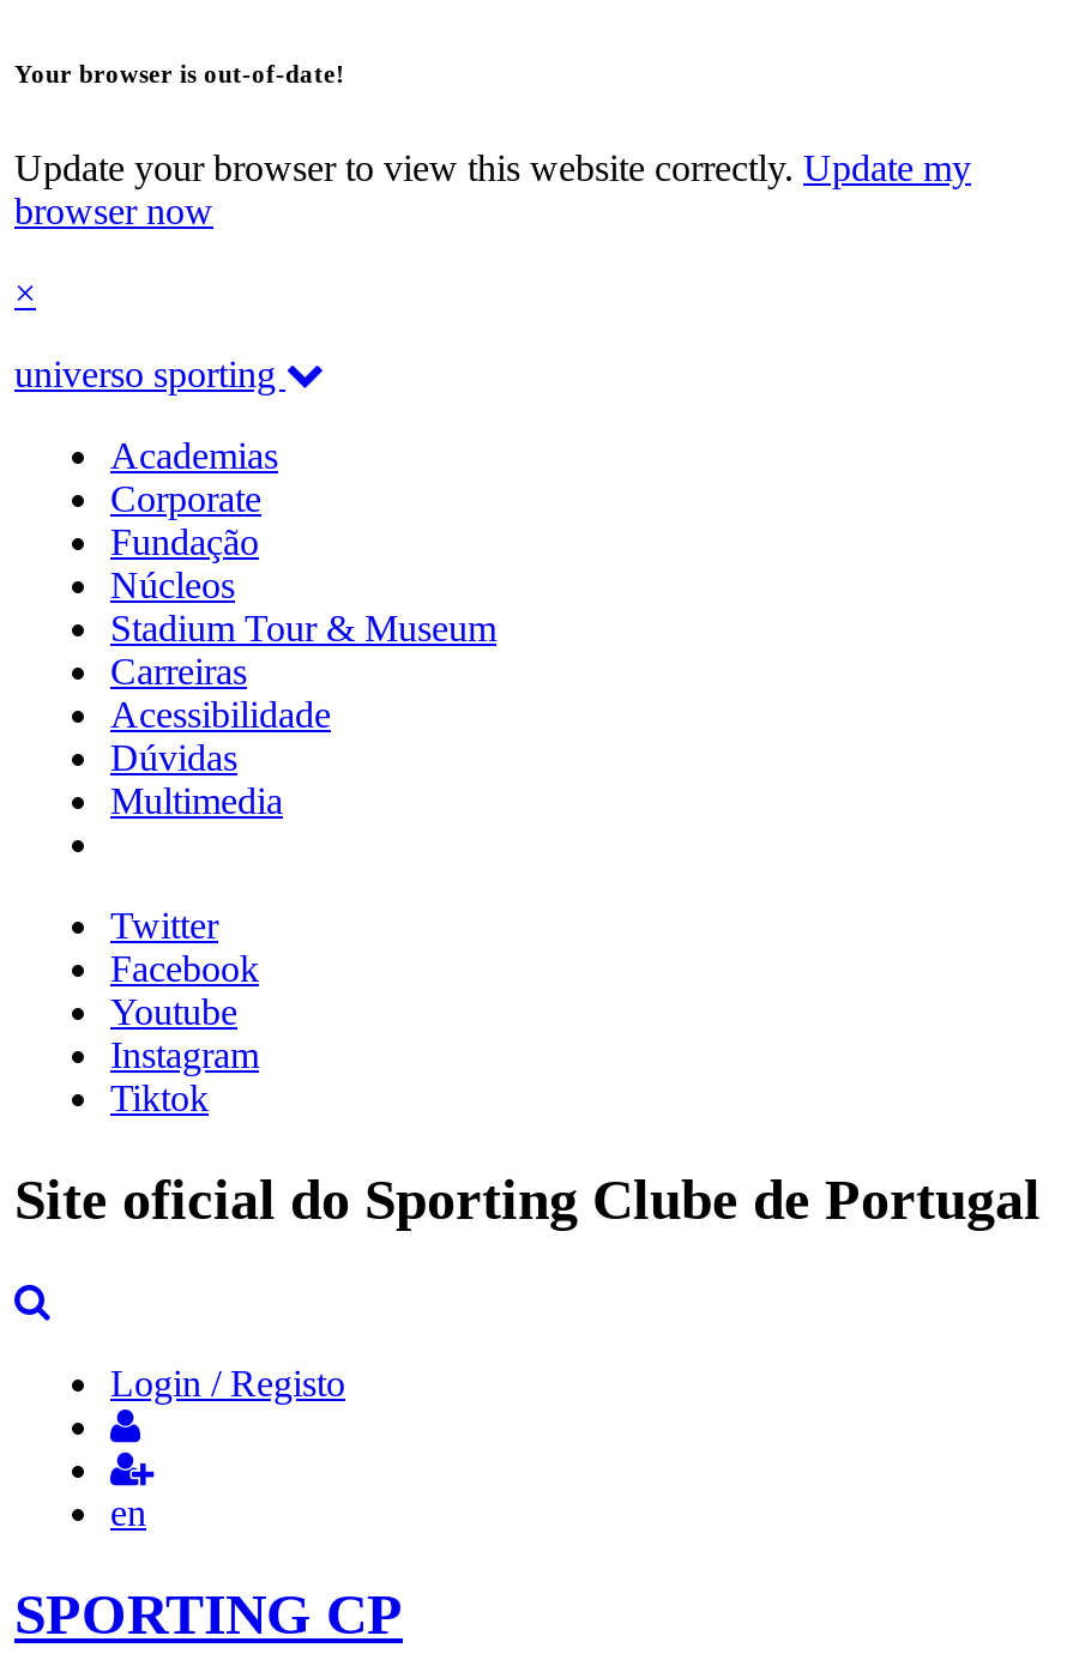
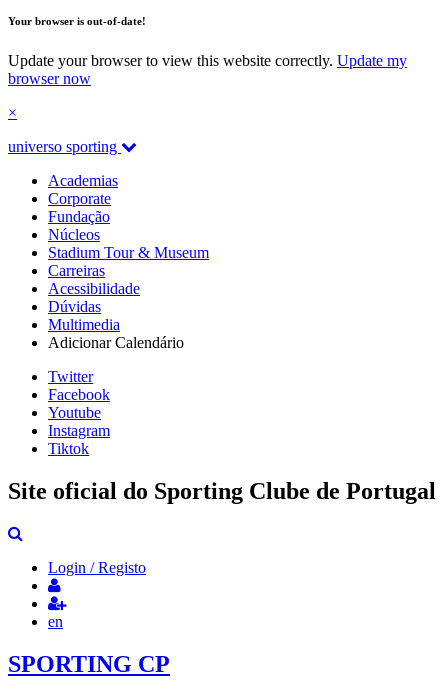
+ Adicionar Calendário
